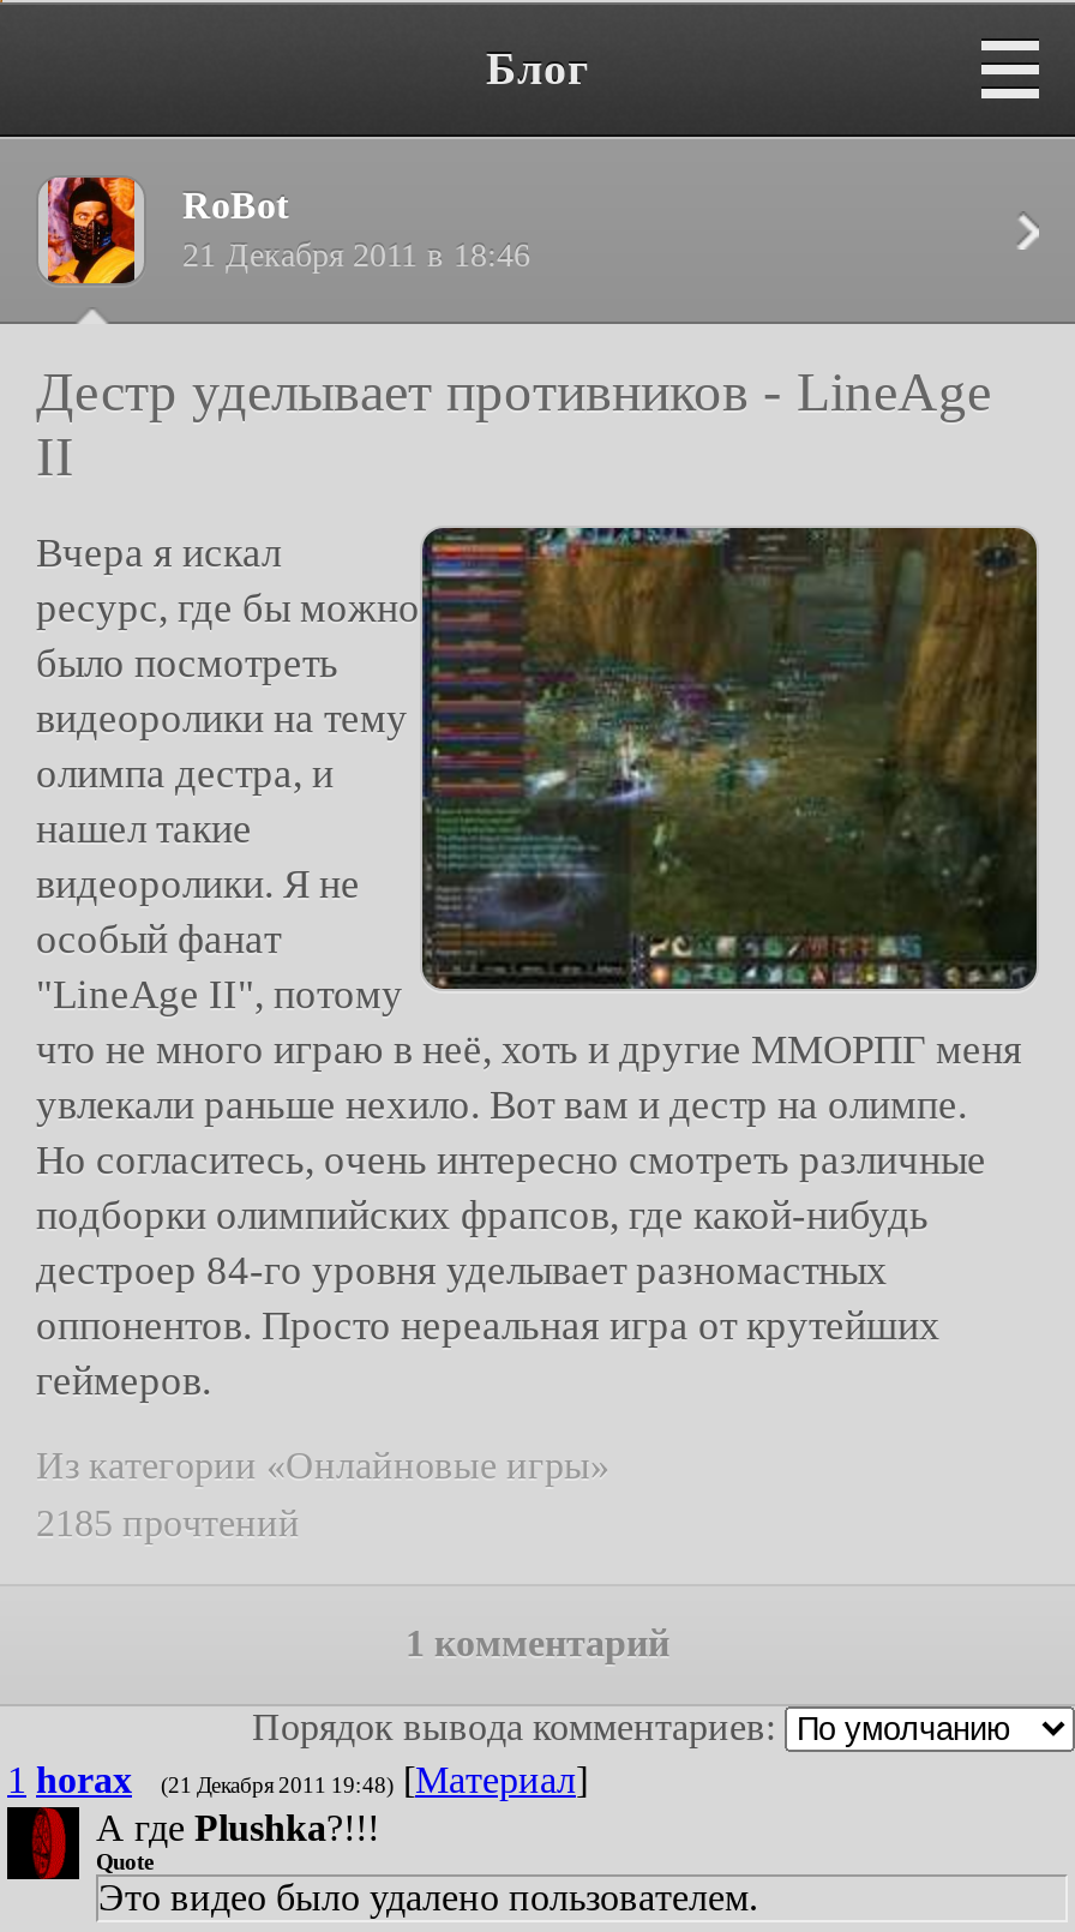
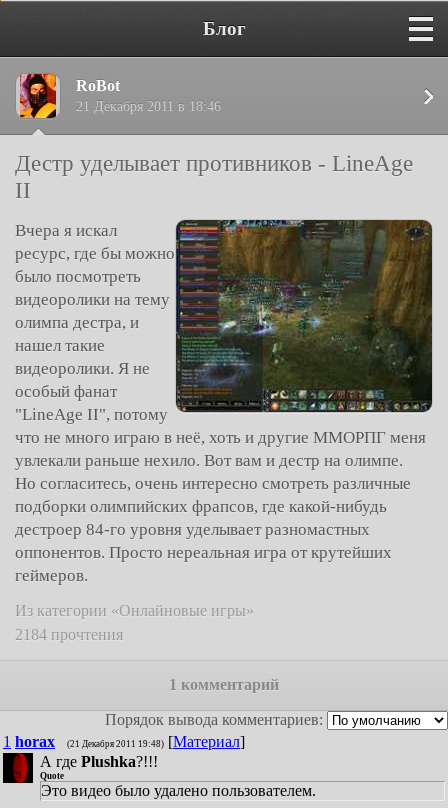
- 2185 прочтений
+ 2184 прочтения
